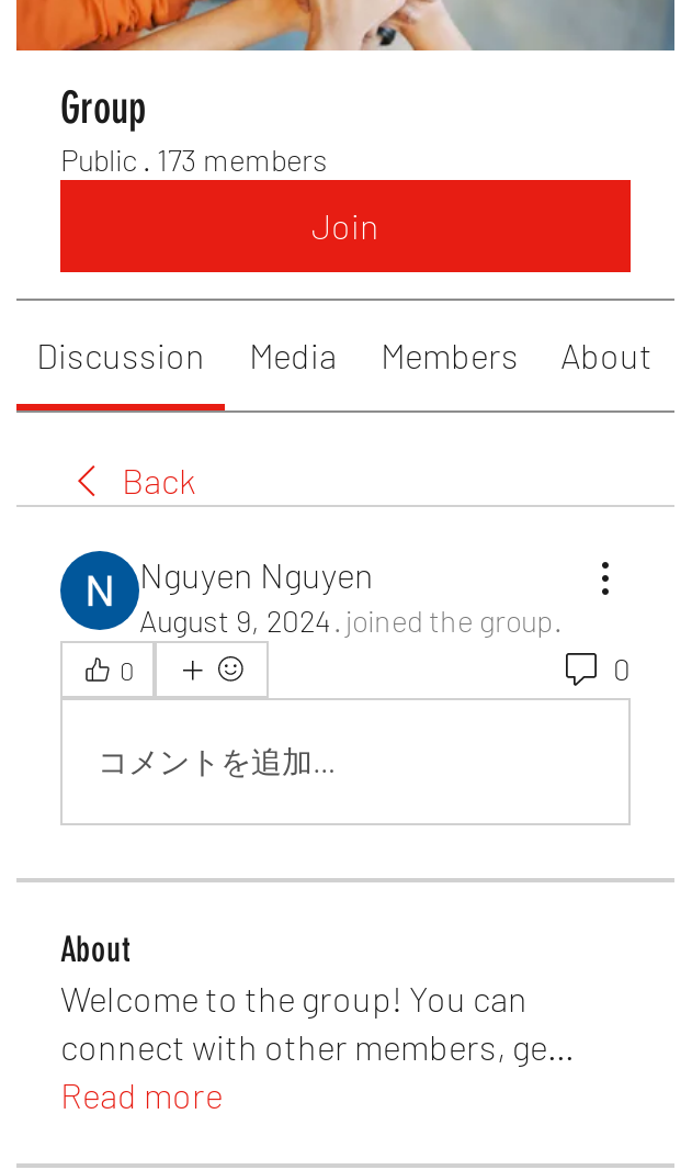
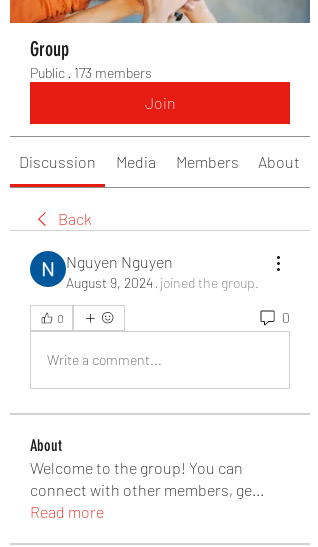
- コメントを追加…
+ Write a comment...
